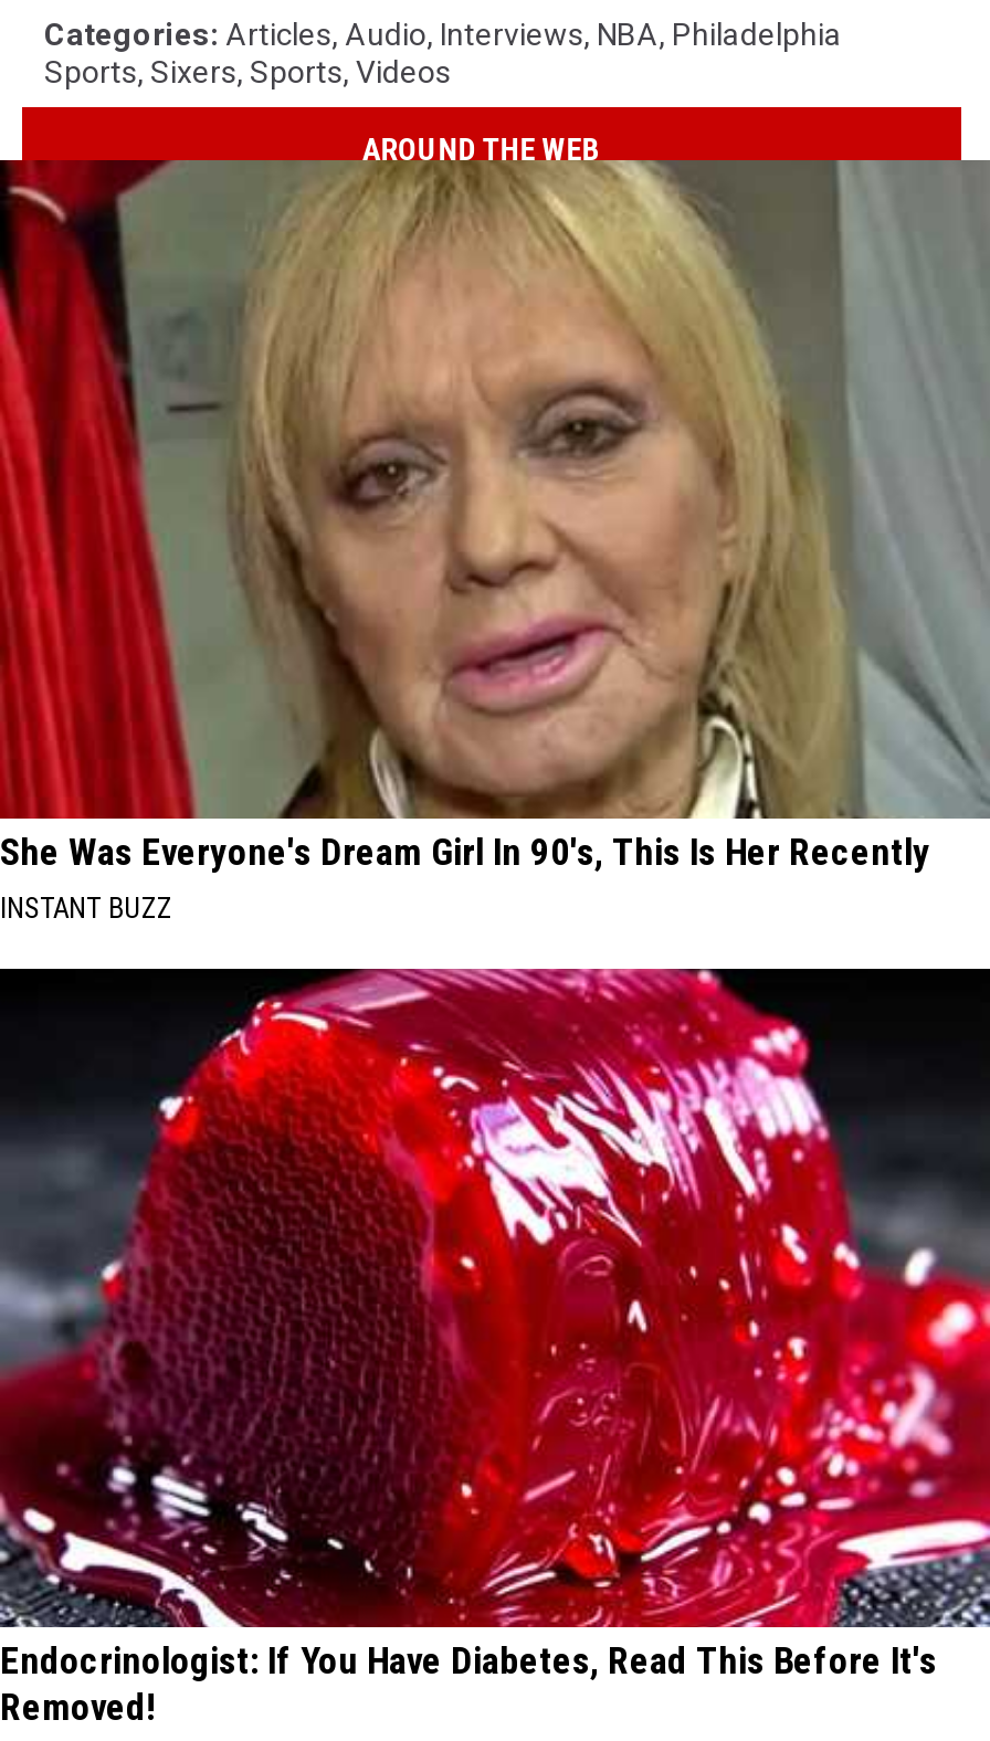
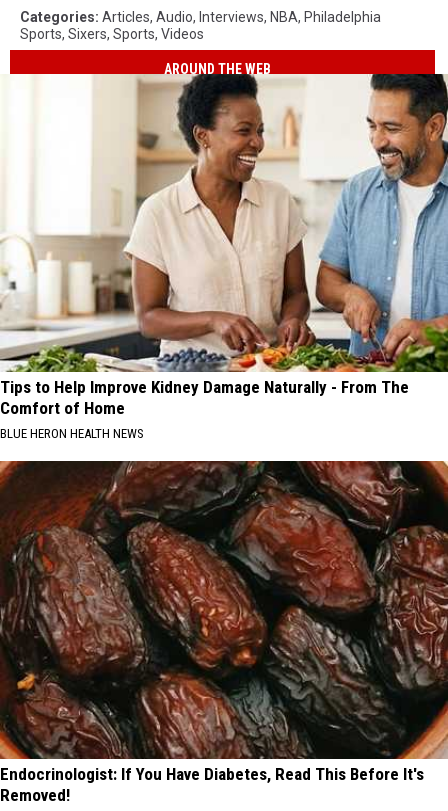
- [image]
- She Was Everyone's Dream Girl In 90's, This Is Her Recently
- INSTANT BUZZ
+ [image]
+ Tips to Help Improve Kidney Damage Naturally - From The
+ Comfort of Home
+ BLUE HERON HEALTH NEWS

- [image]
+ [image]
